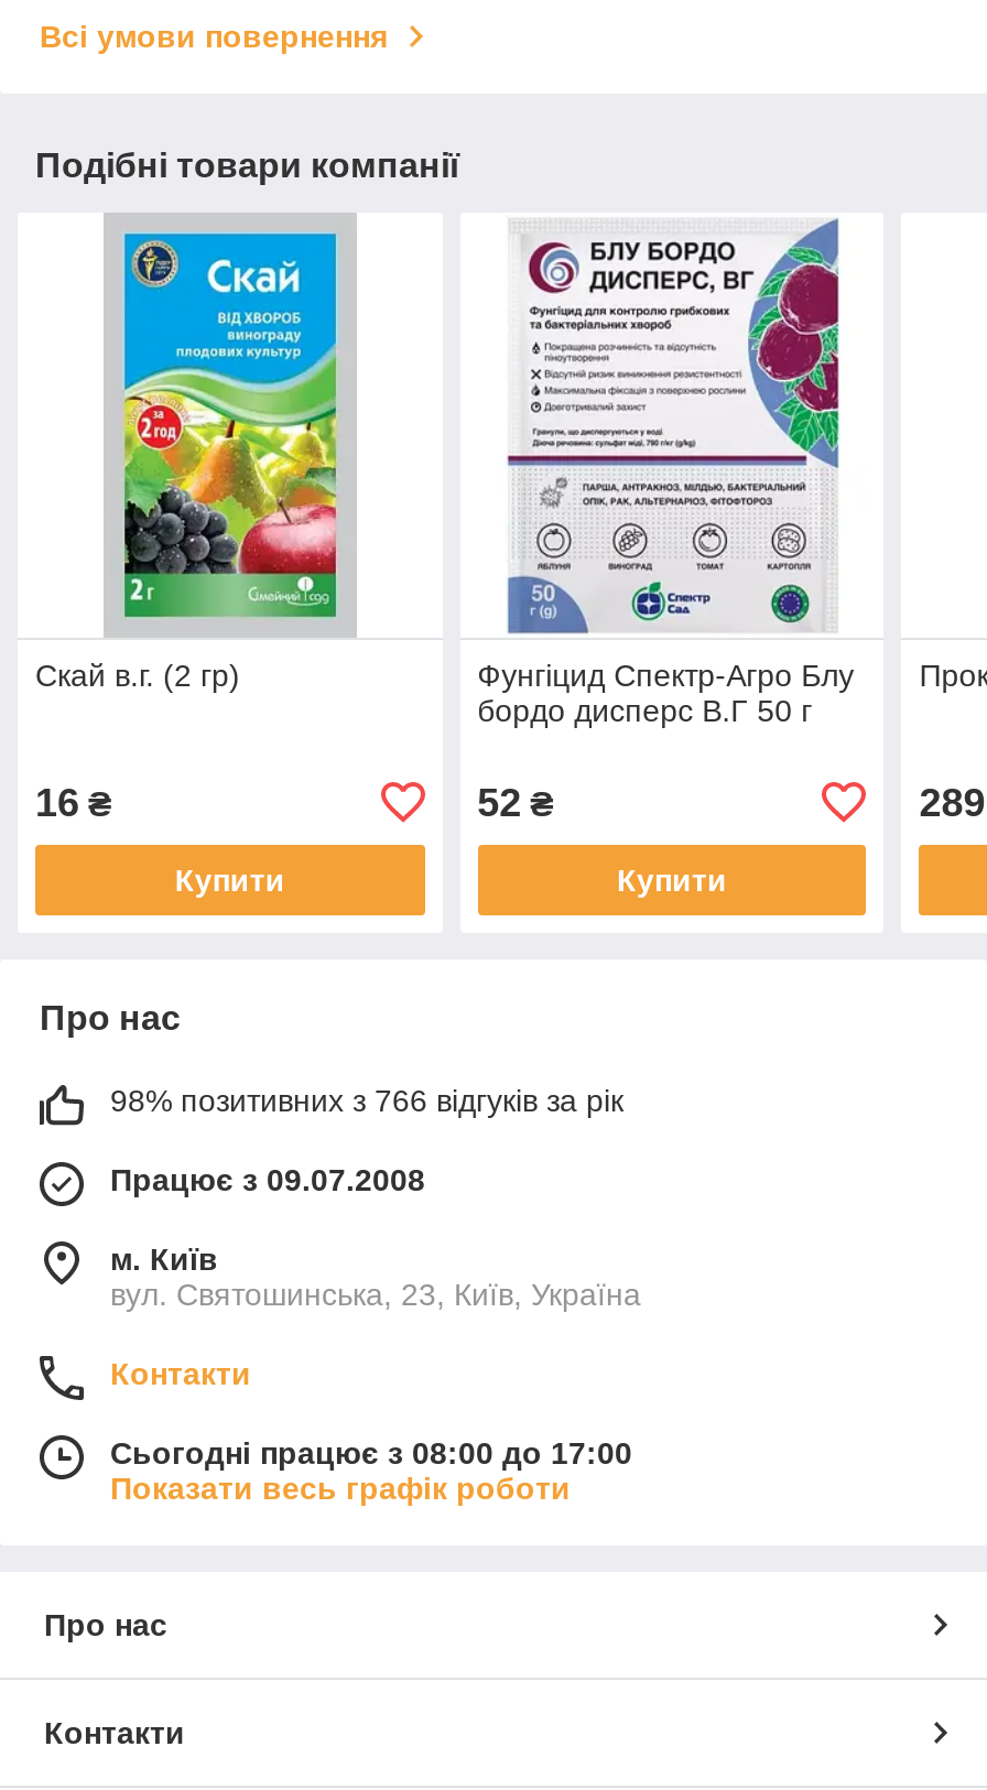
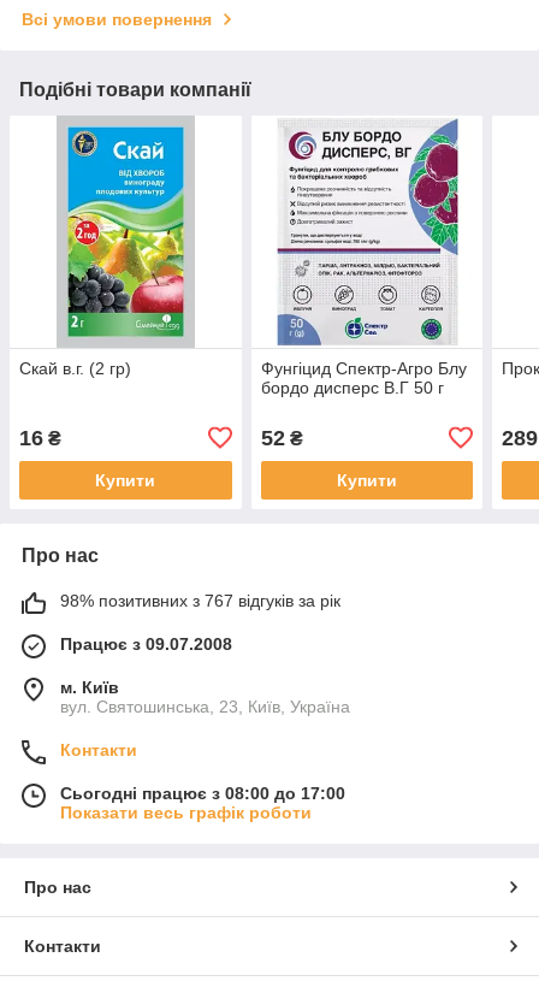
- 98% позитивних з 766 відгуків за рік
+ 98% позитивних з 767 відгуків за рік
